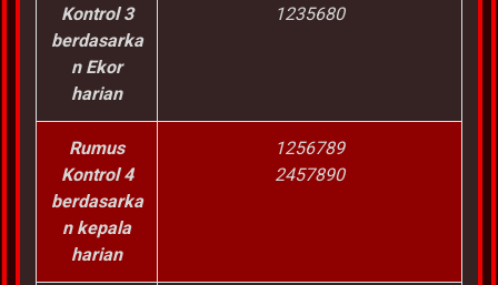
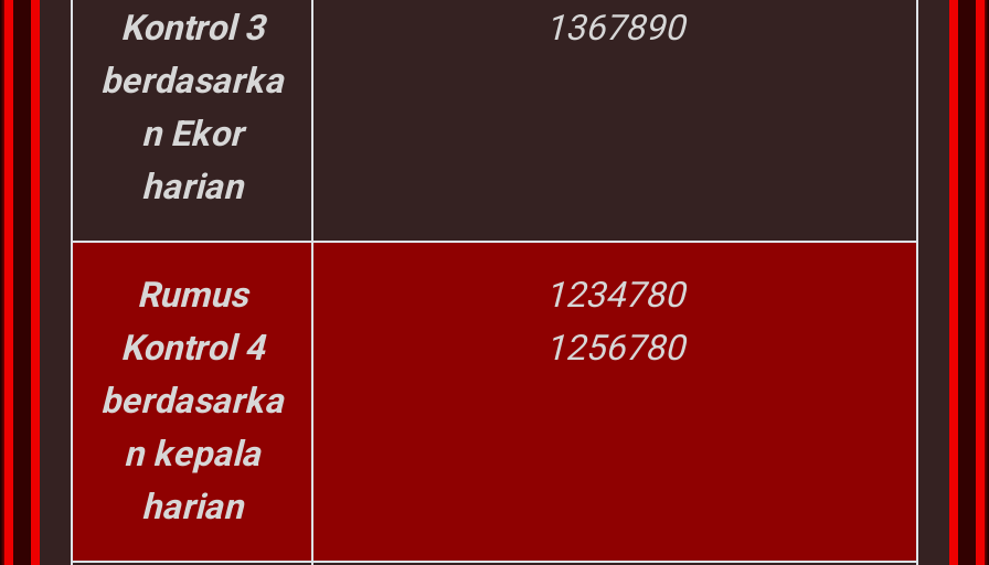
- 1235680
+ 1367890

- 1256789
+ 1234780

- 2457890
+ 1256780
